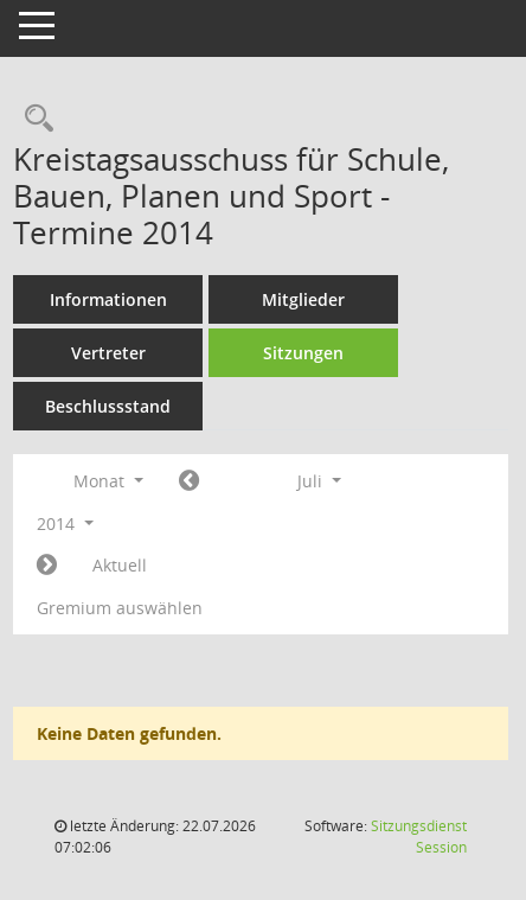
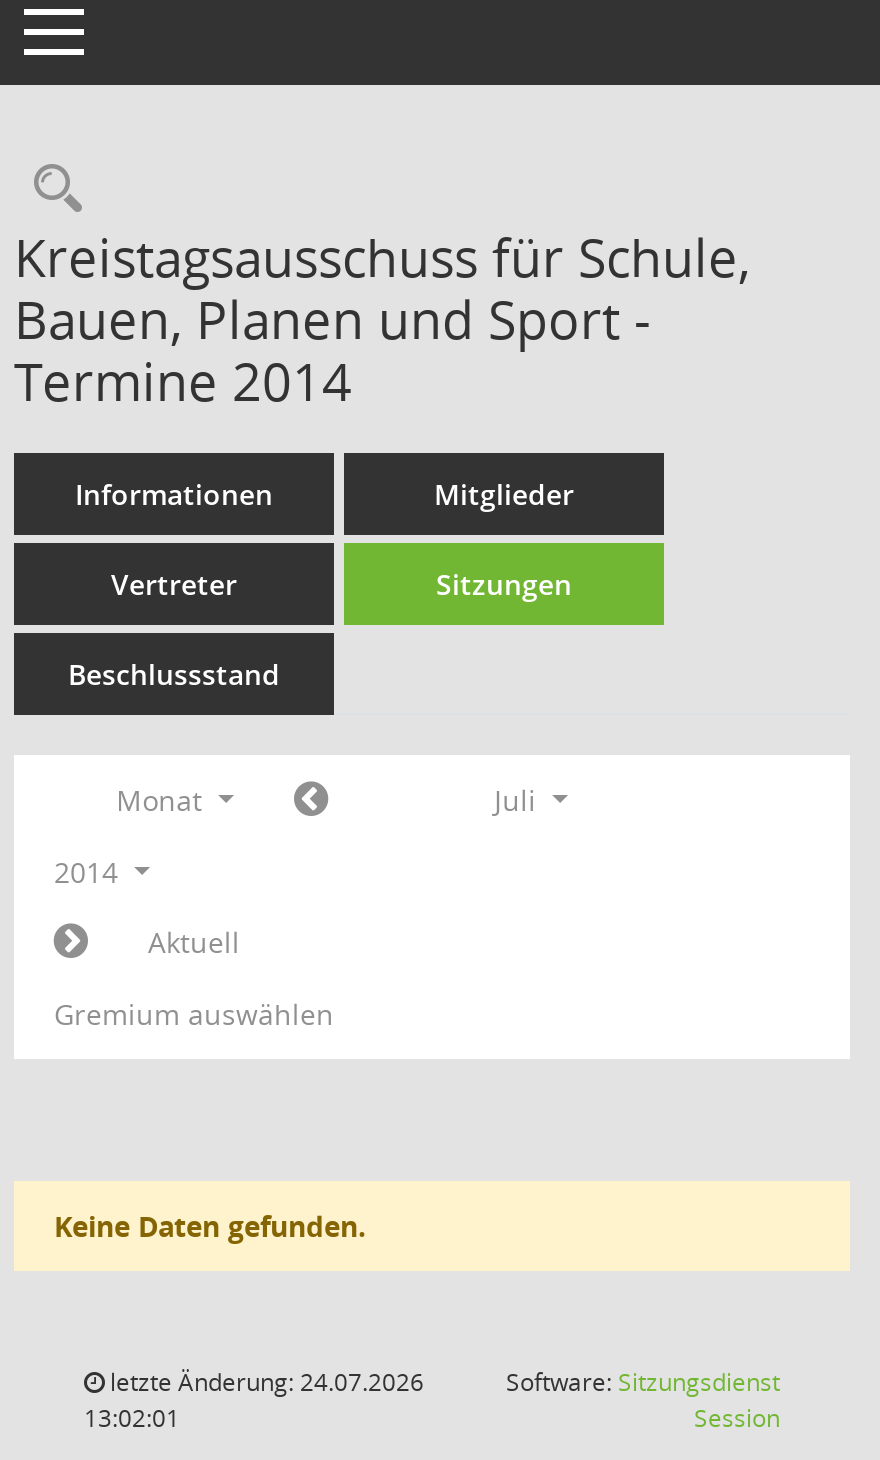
- letzte Änderung: 22.07.2026
+ letzte Änderung: 24.07.2026

- 07:02:06
+ 13:02:01
